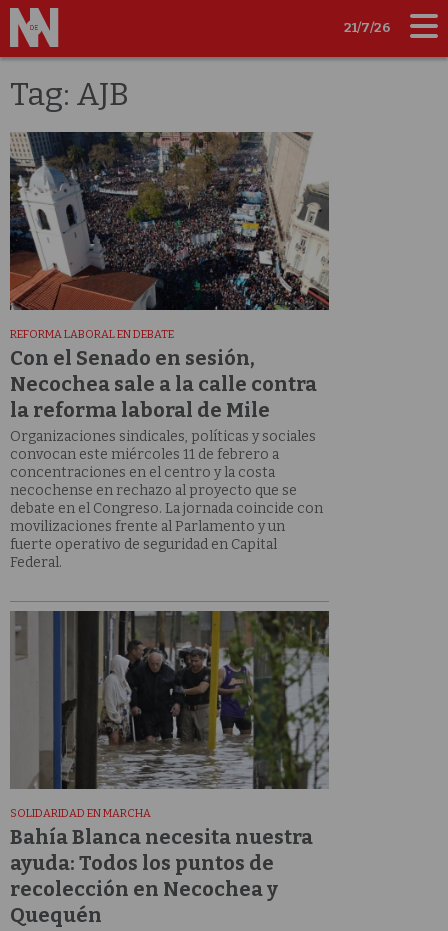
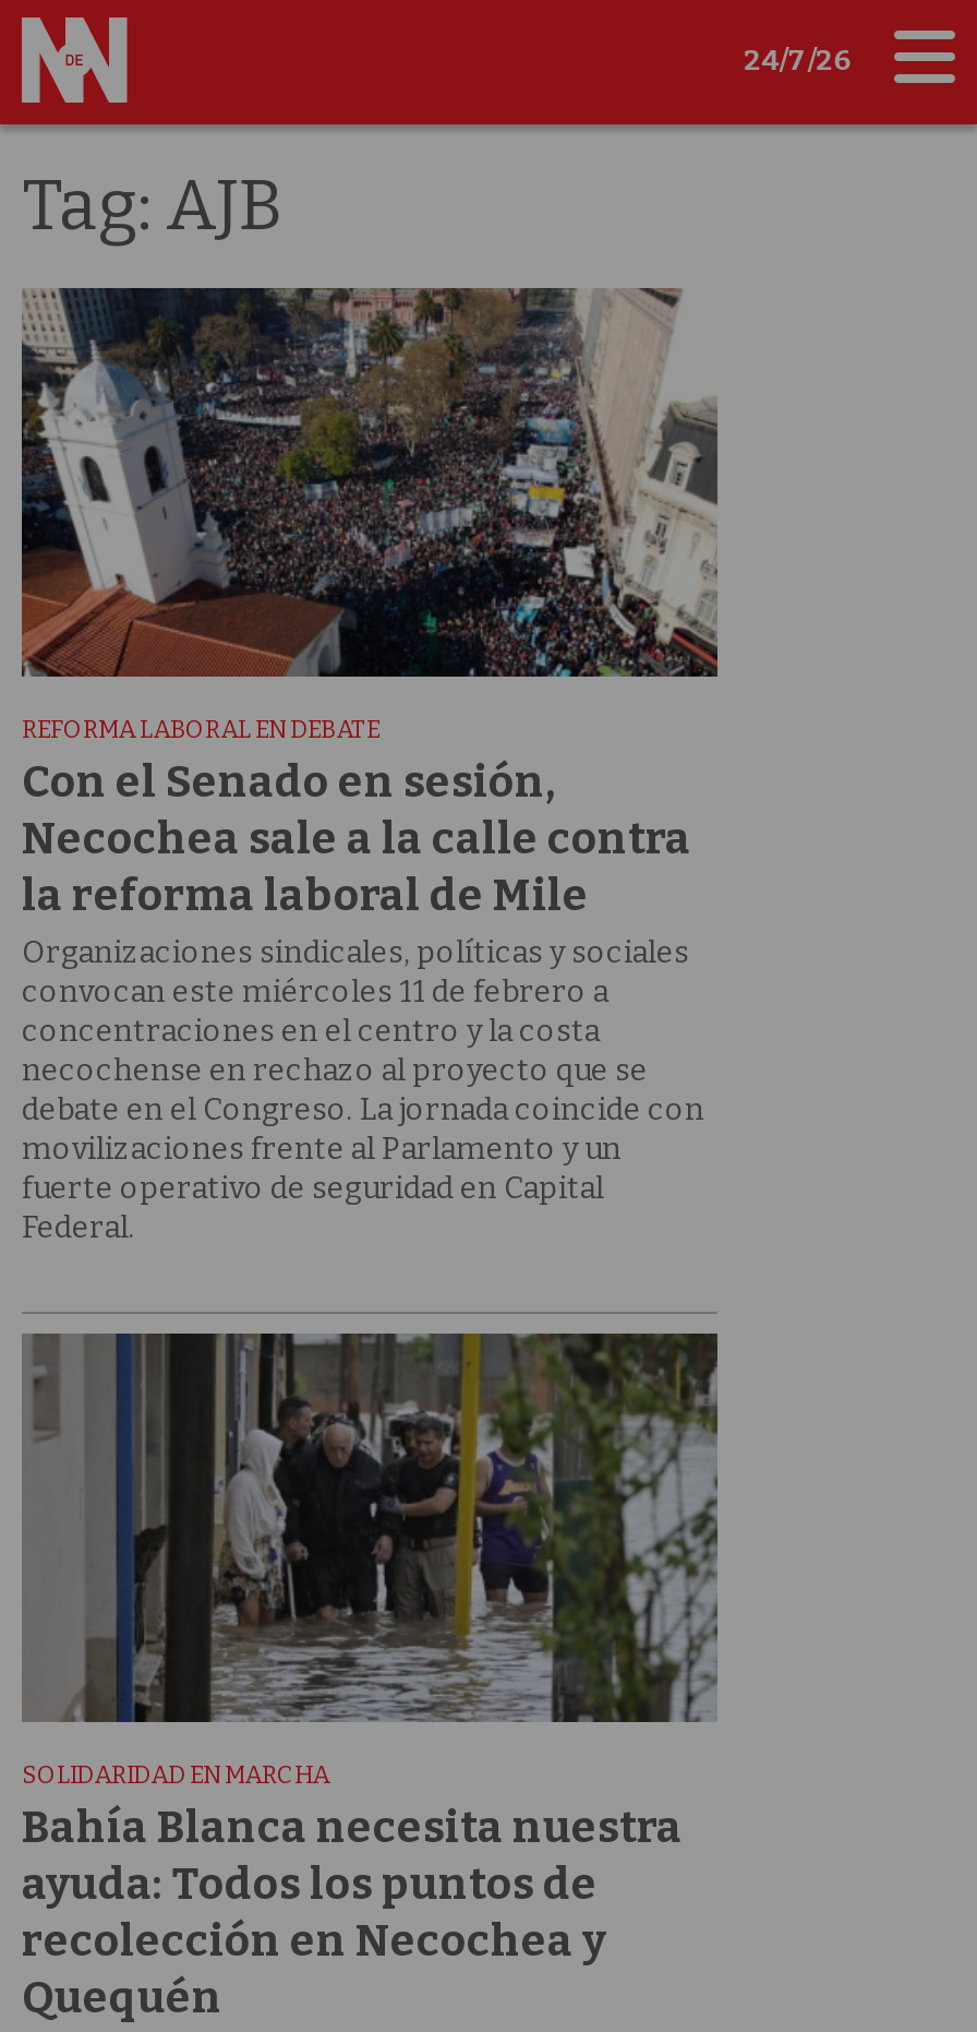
- 21/7/26
+ 24/7/26
